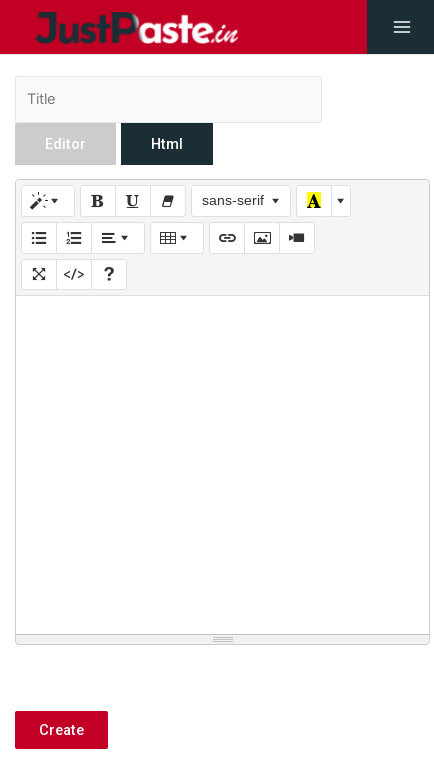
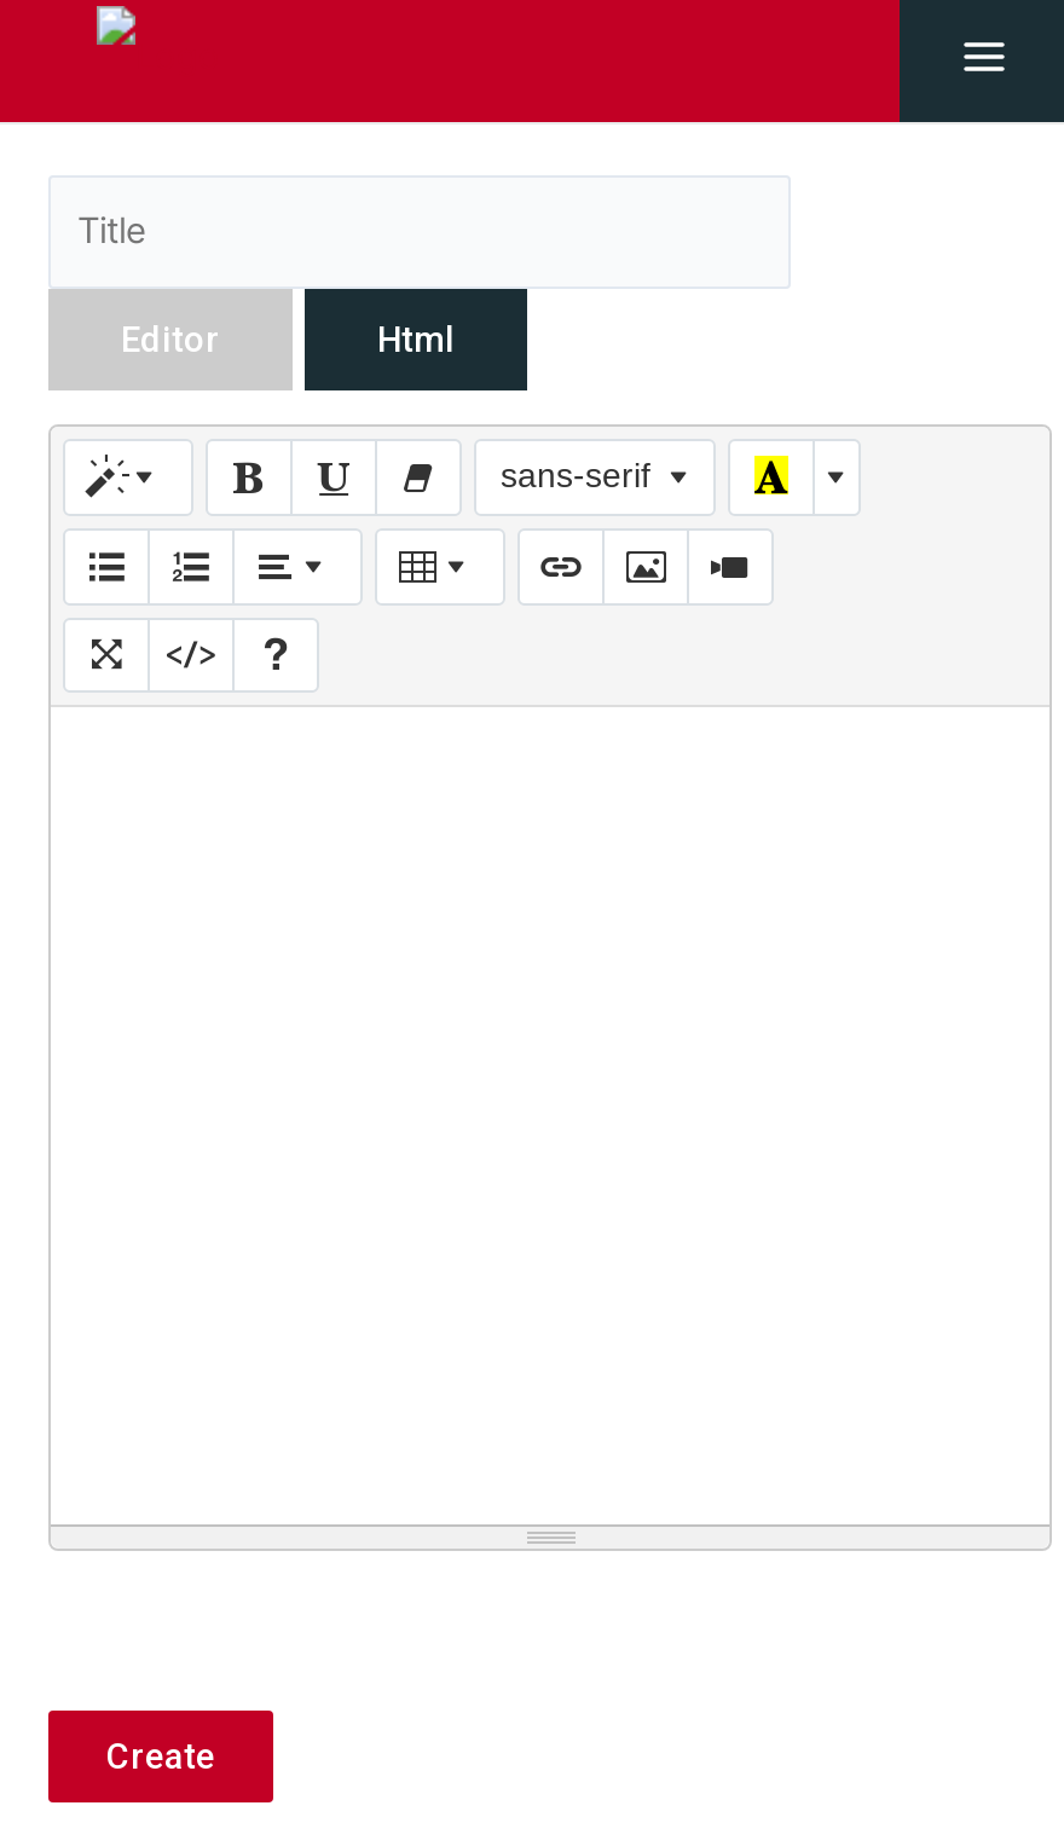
- [image]
